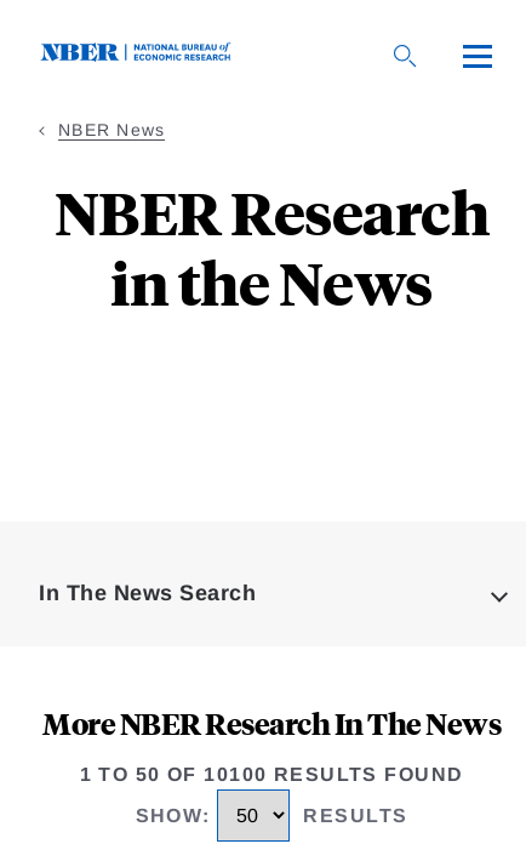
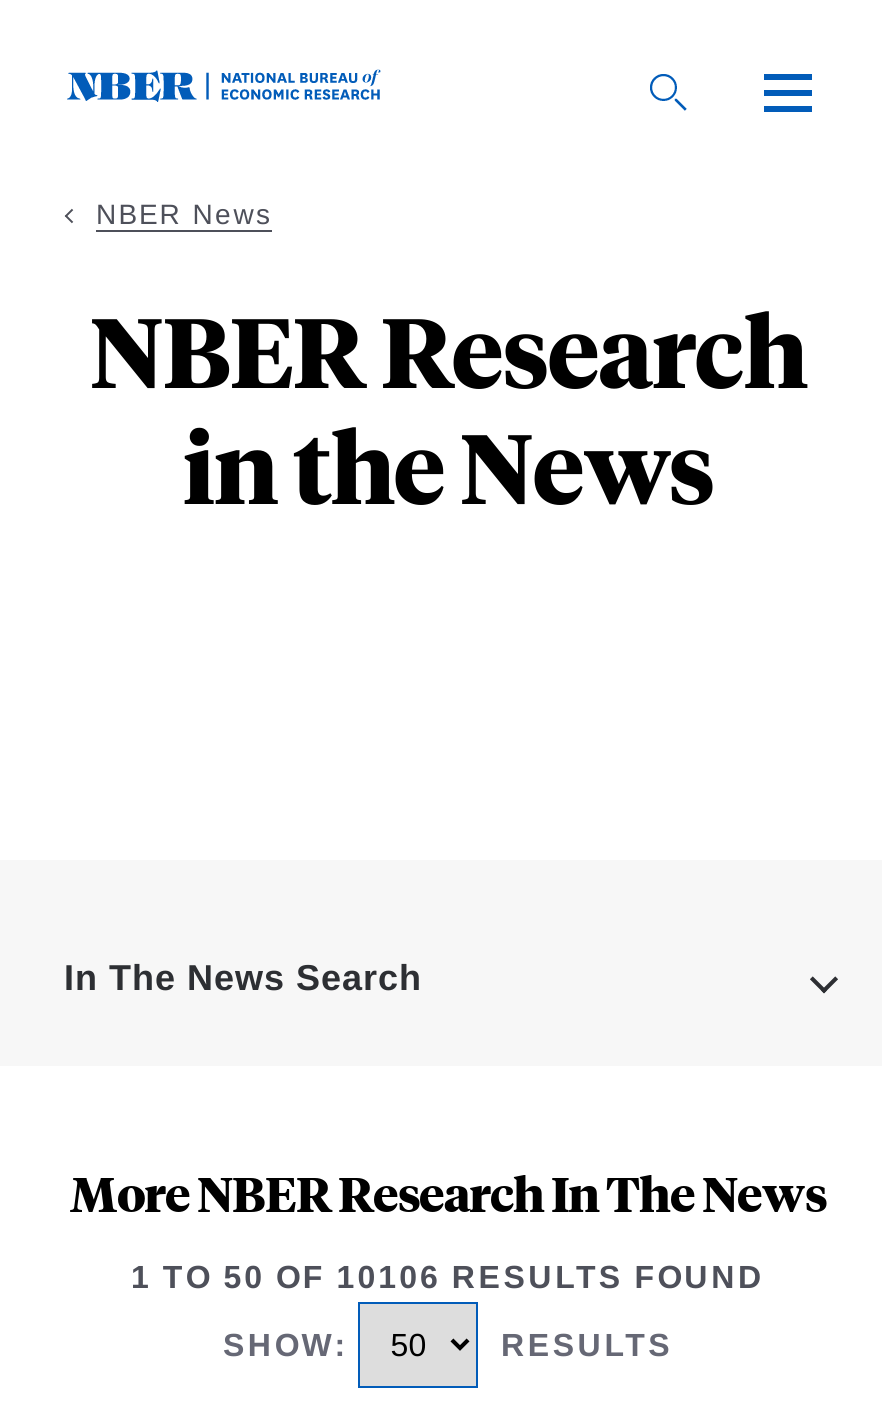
- 1 TO 50 OF 10100 RESULTS FOUND
+ 1 TO 50 OF 10106 RESULTS FOUND
